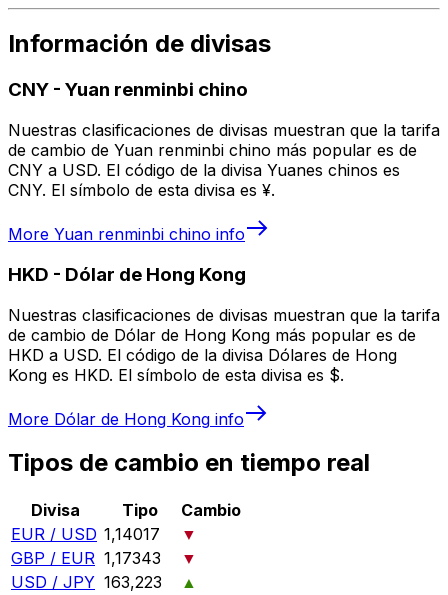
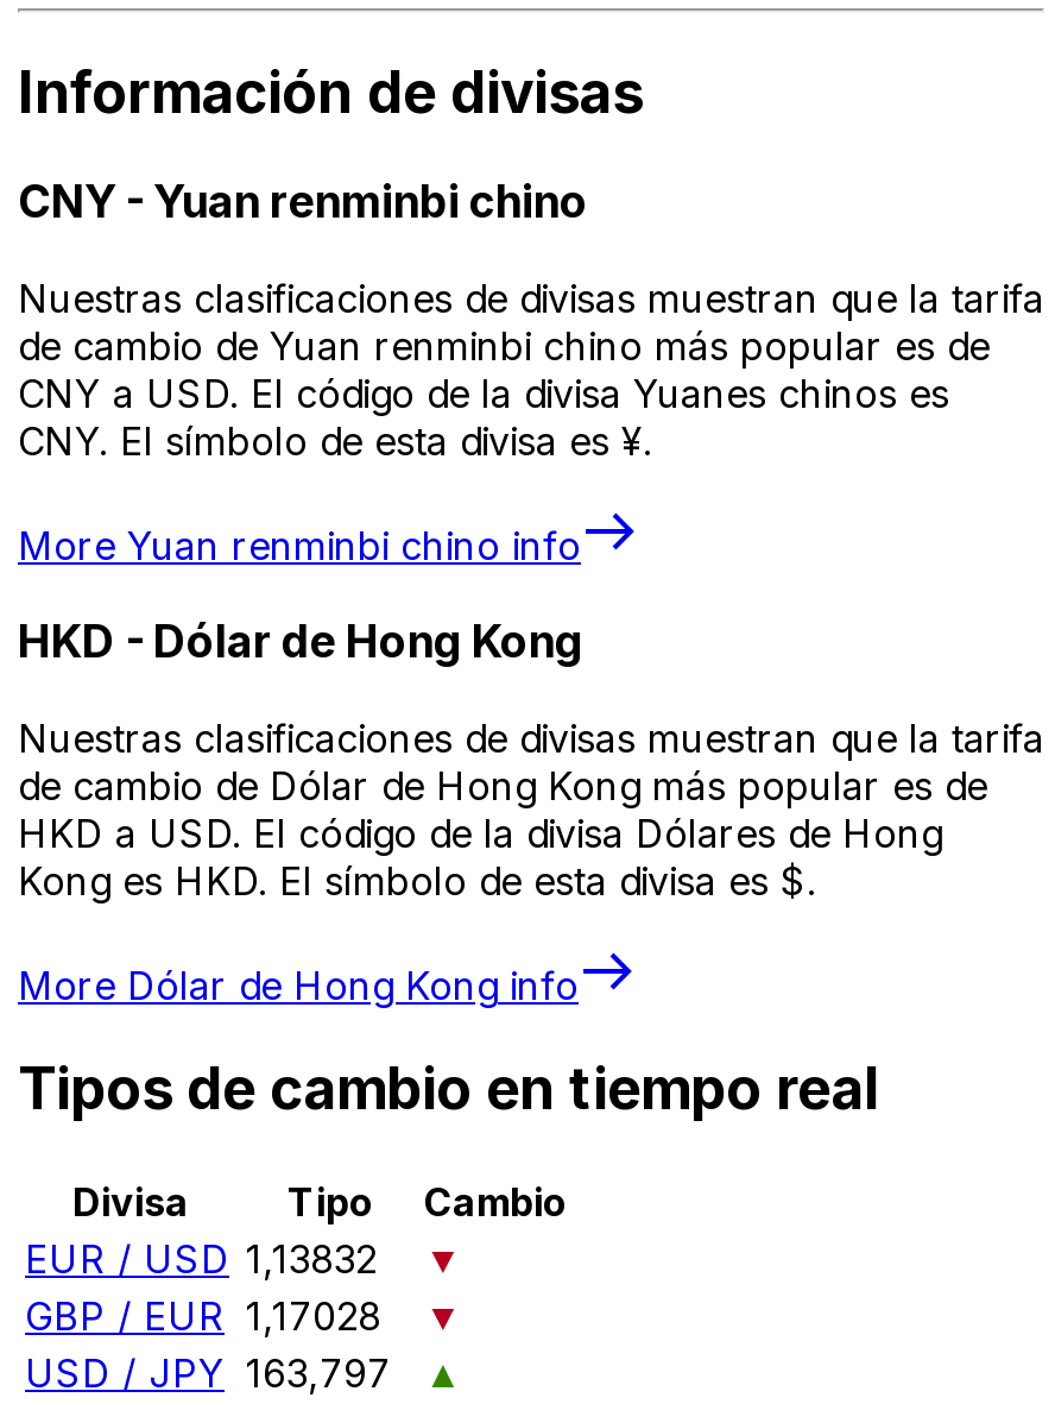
- EUR / USD 1,14017
+ EUR / USD 1,13832

- GBP / EUR 1,17343
+ GBP / EUR 1,17028

- USD / JPY 163,223
+ USD / JPY 163,797
